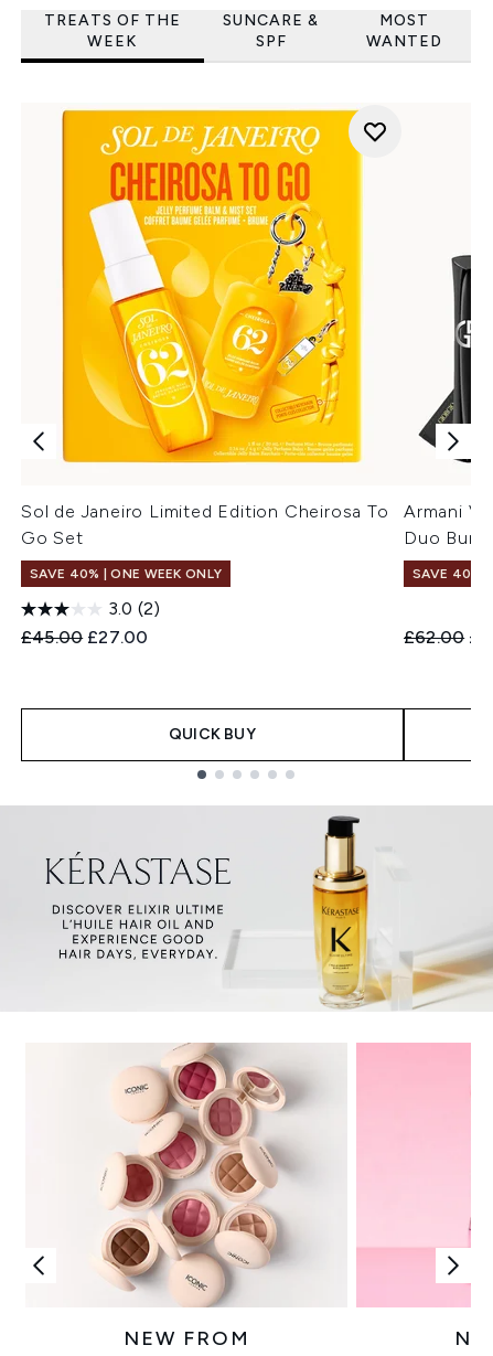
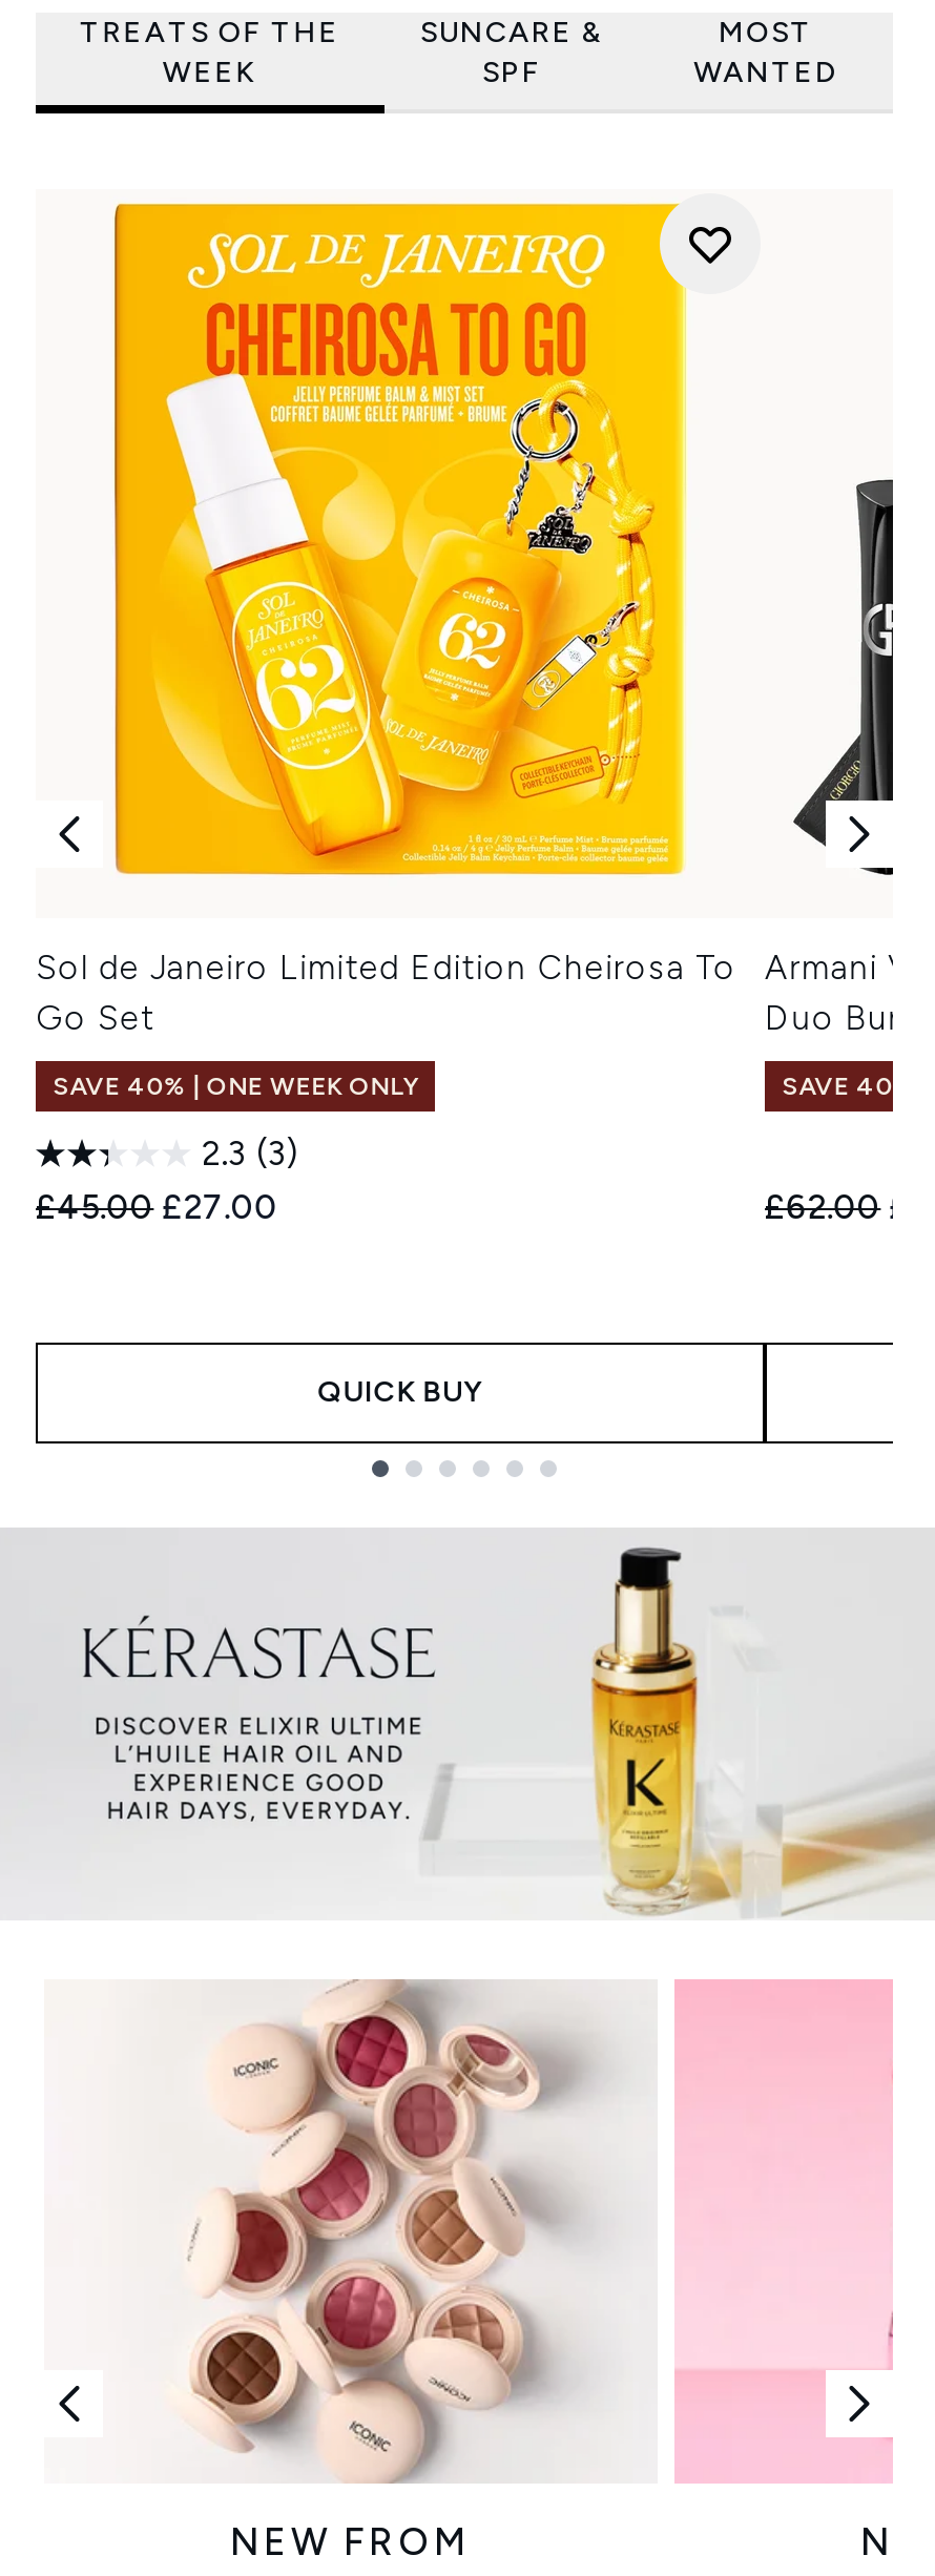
- 3.0 (2)
+ 2.3 (3)
